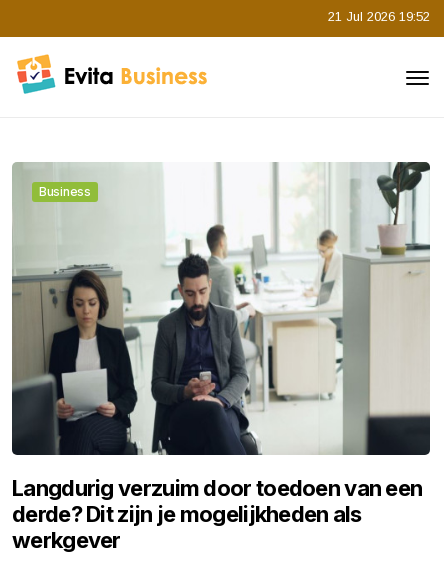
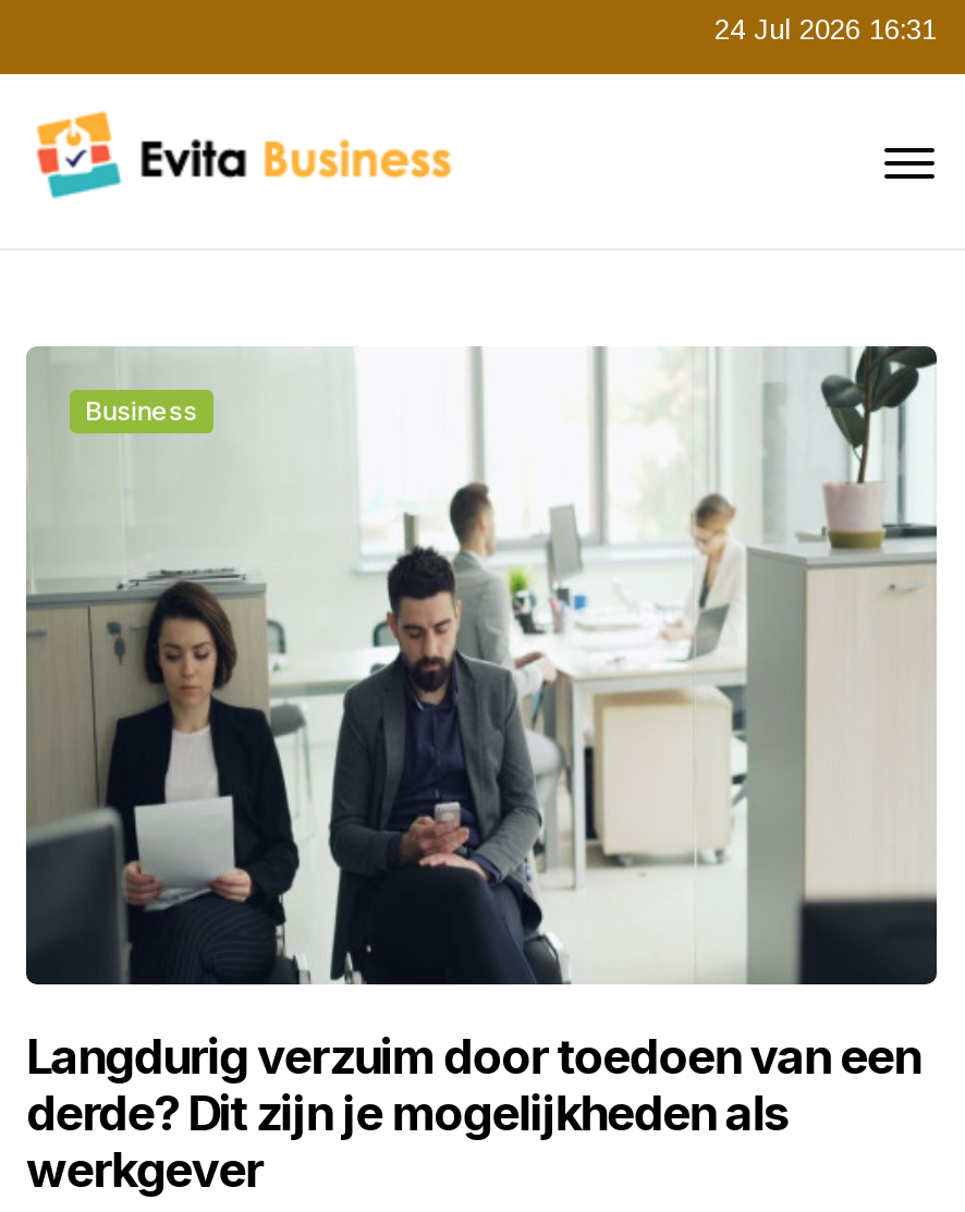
- 21 Jul 2026 19:52
+ 24 Jul 2026 16:31
